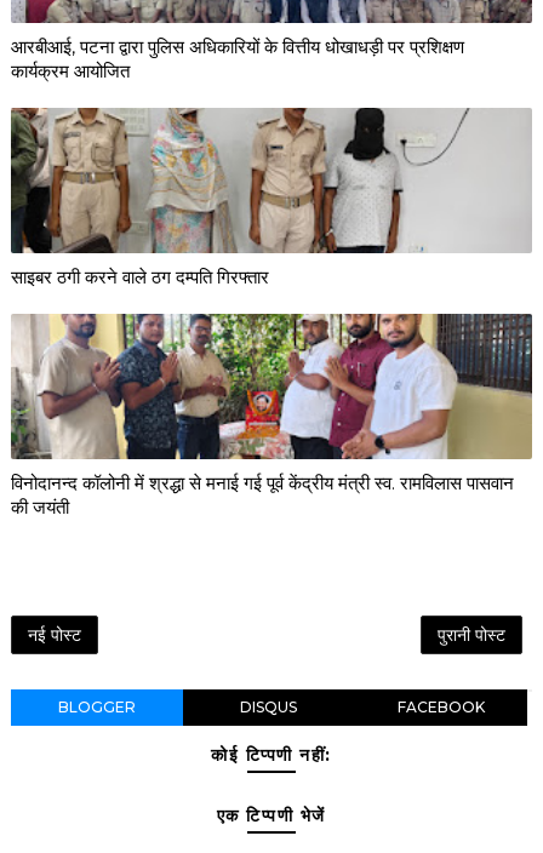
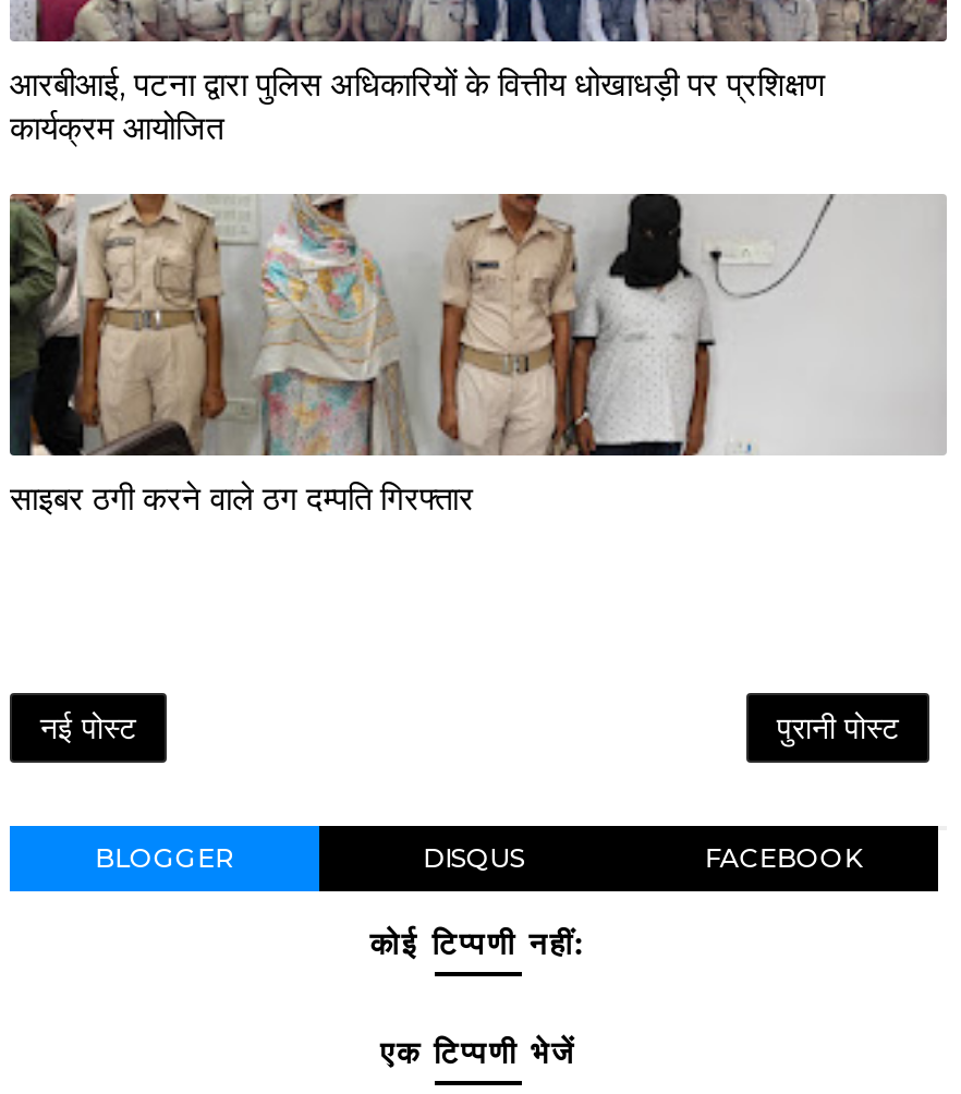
- [image]
- विनोदानन्द कॉलोनी में श्रद्धा से मनाई गई पूर्व केंद्रीय मंत्री स्व. रामविलास पासवान
- की जयंती
